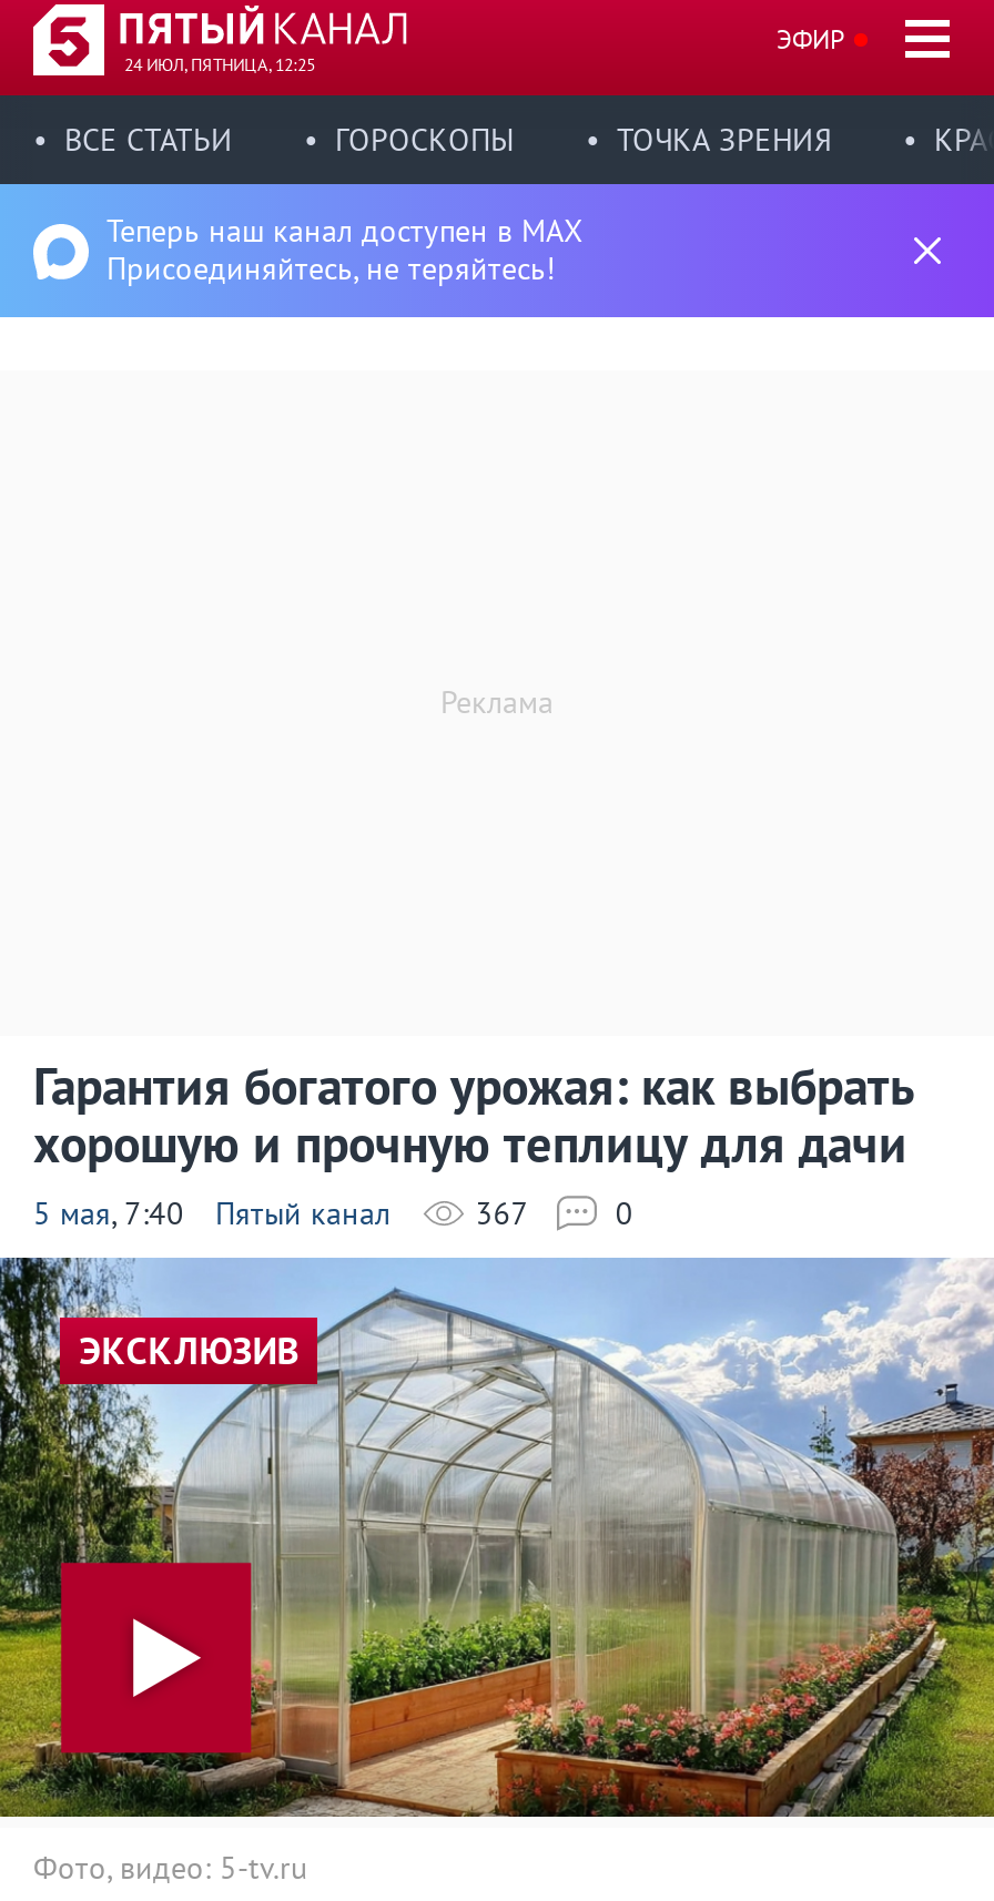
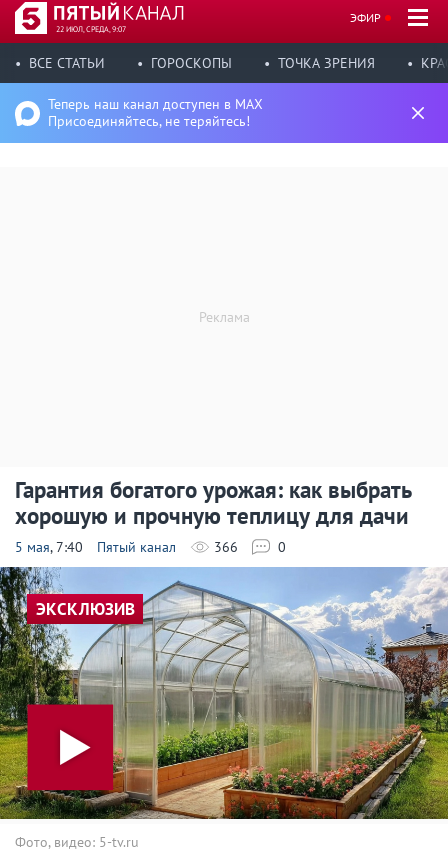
- 24 ИЮЛ, ПЯТНИЦА, 12:25
+ 22 ИЮЛ, СРЕДА, 9:07

- 367
+ 366
